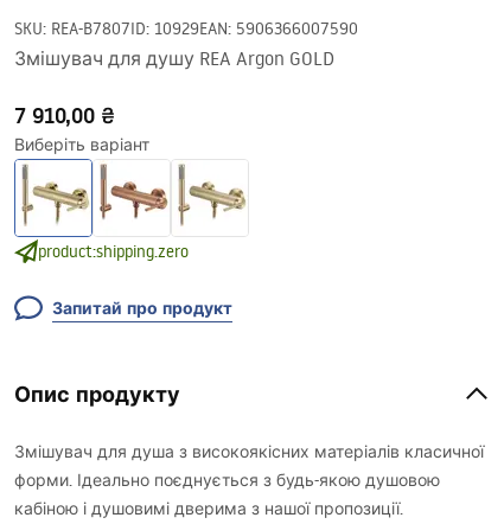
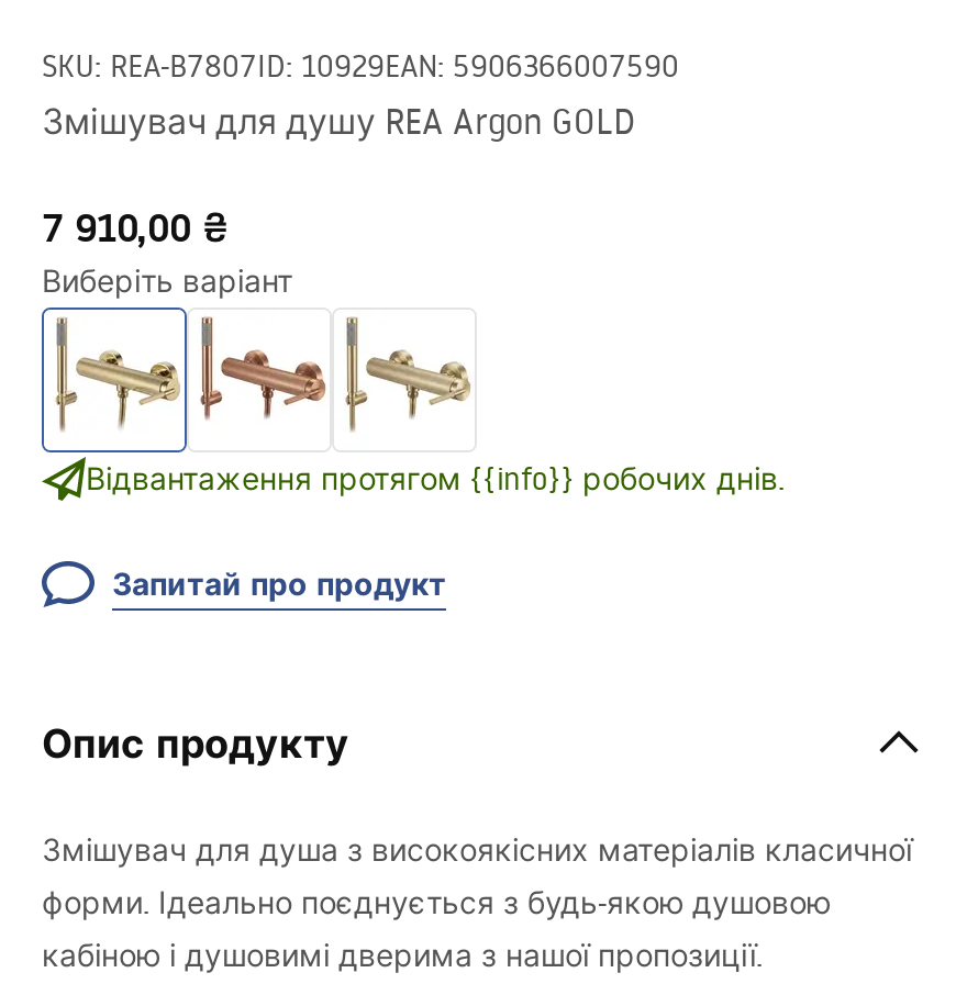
- product:shipping.zero
+ Відвантаження протягом {{info}} робочих днів.
